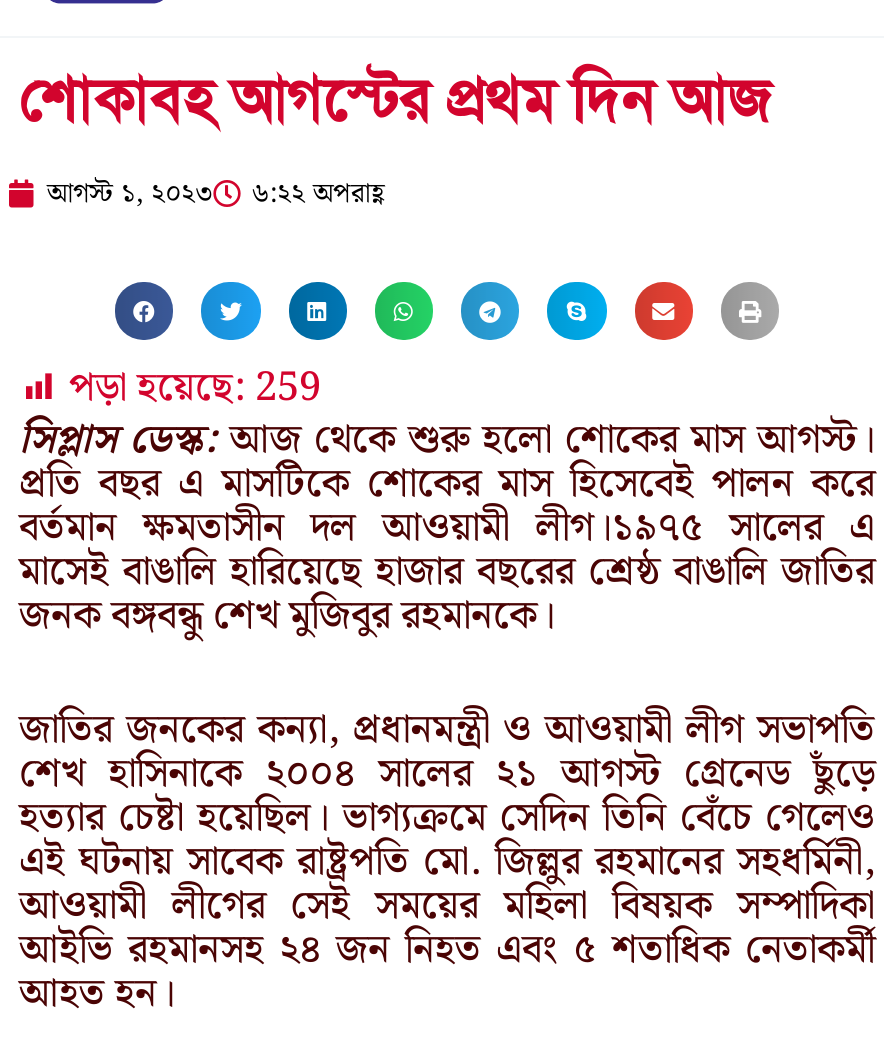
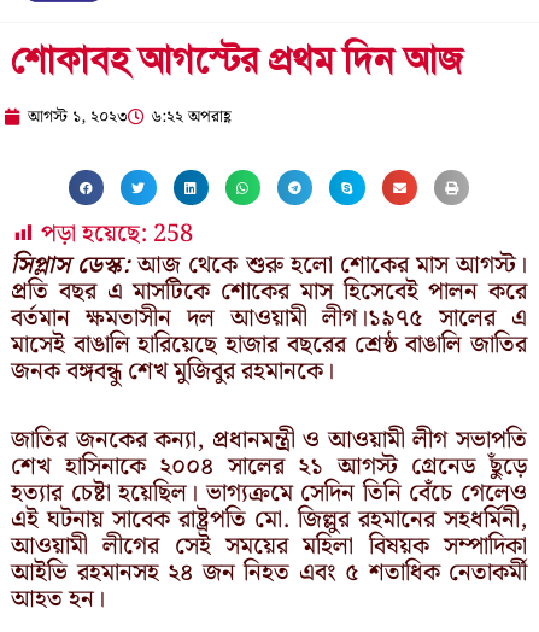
- পড়া হয়েছে: 259
+ পড়া হয়েছে: 258
